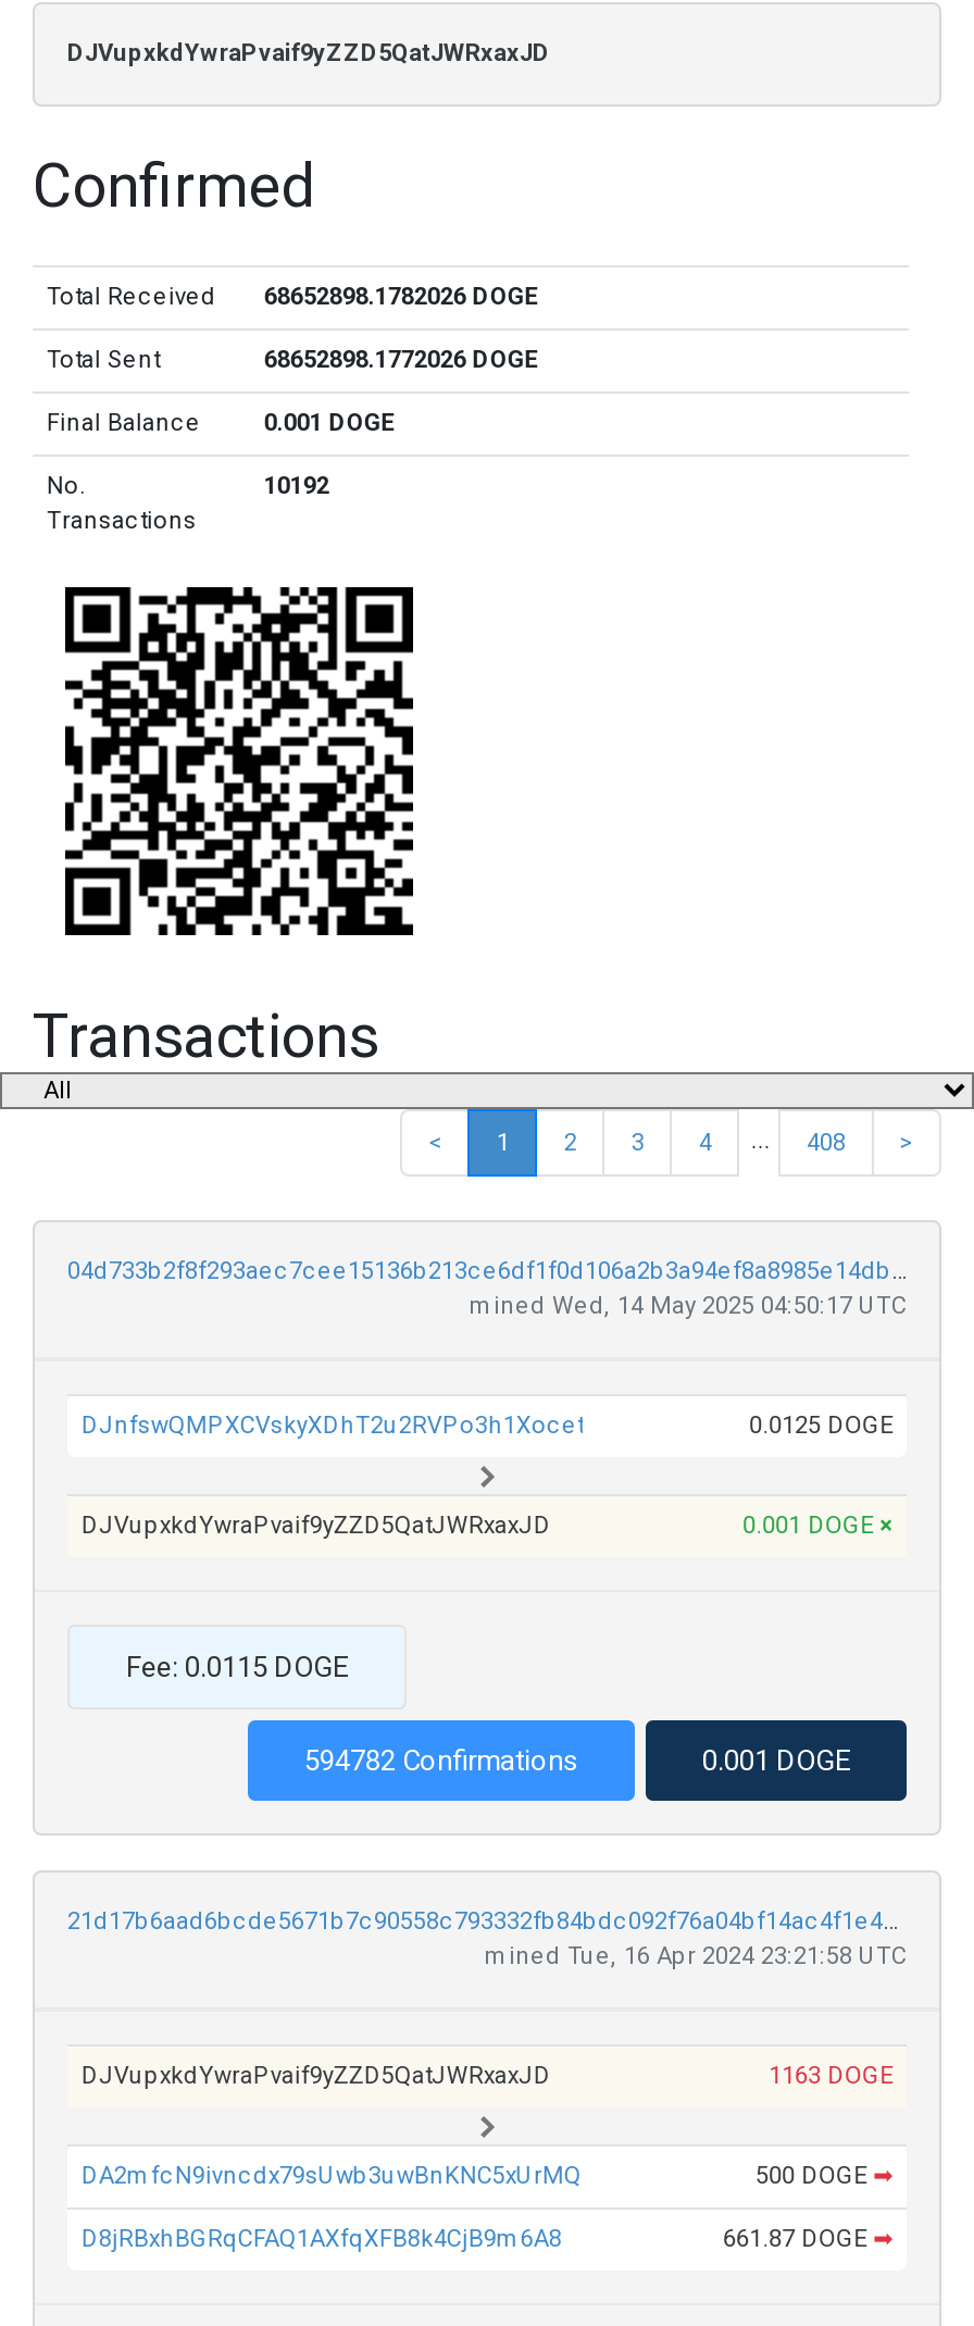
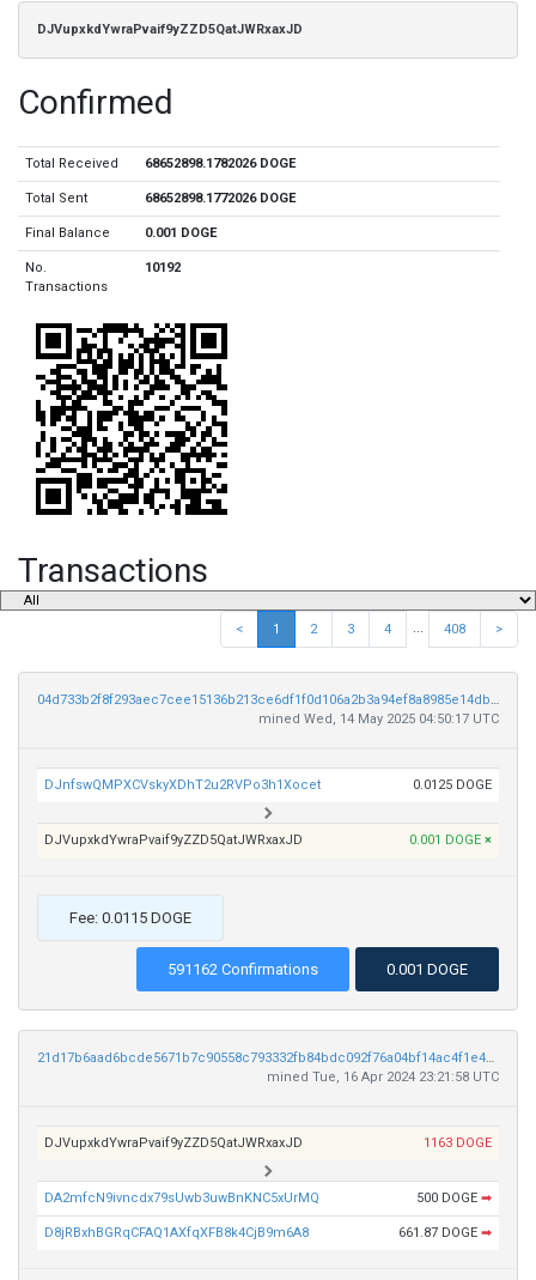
- 594782 Confirmations
+ 591162 Confirmations
